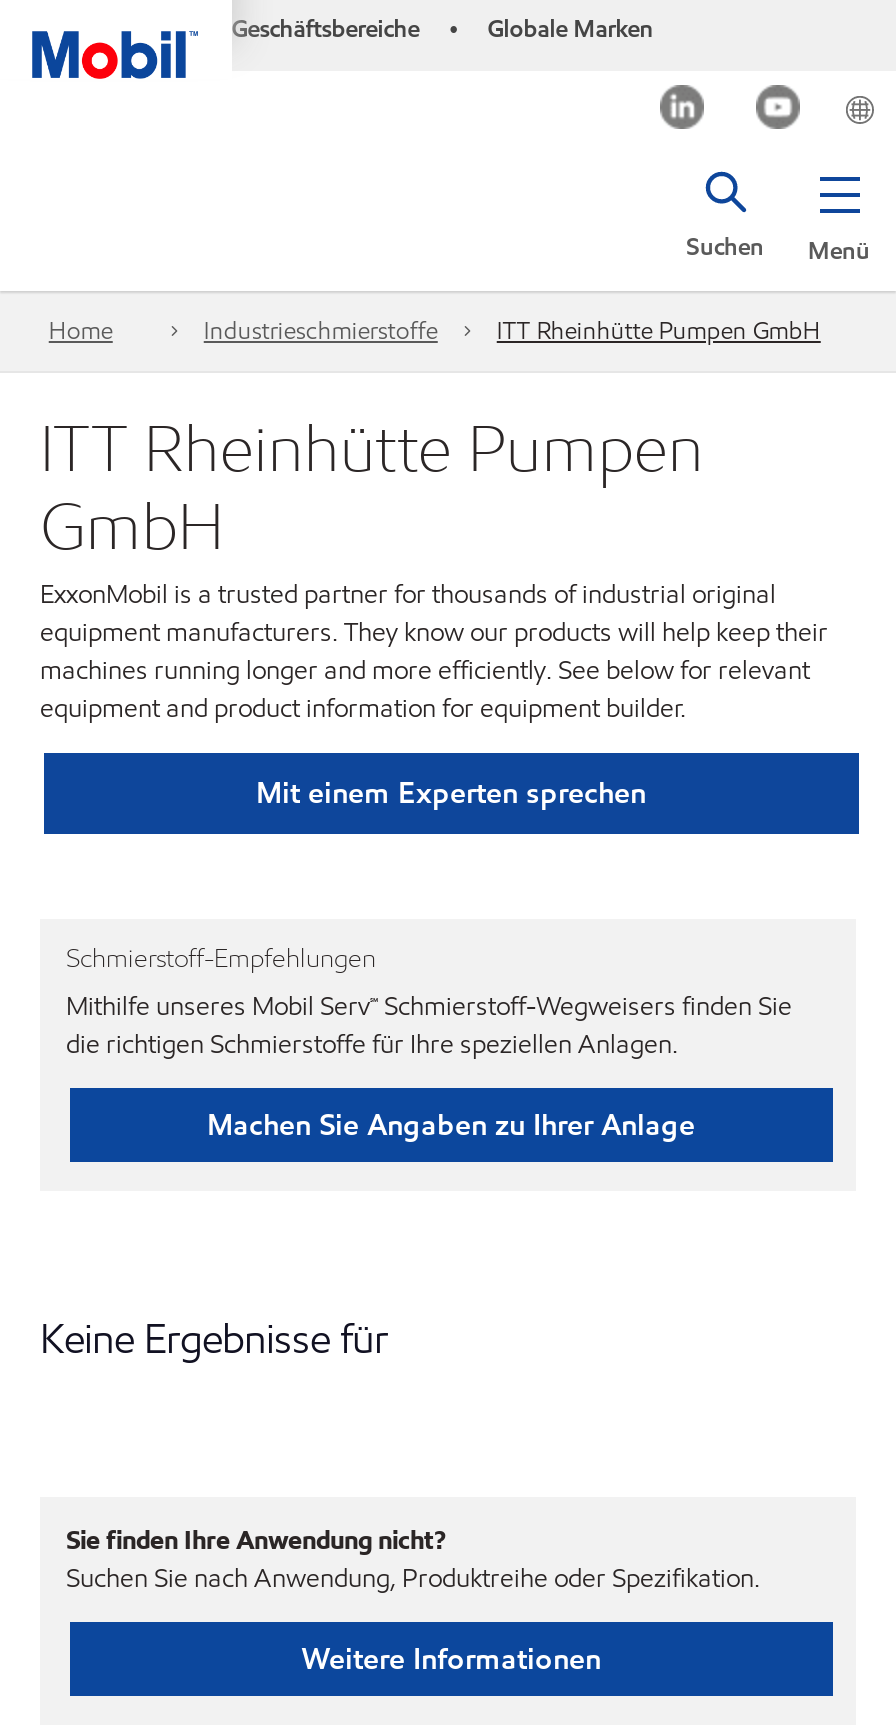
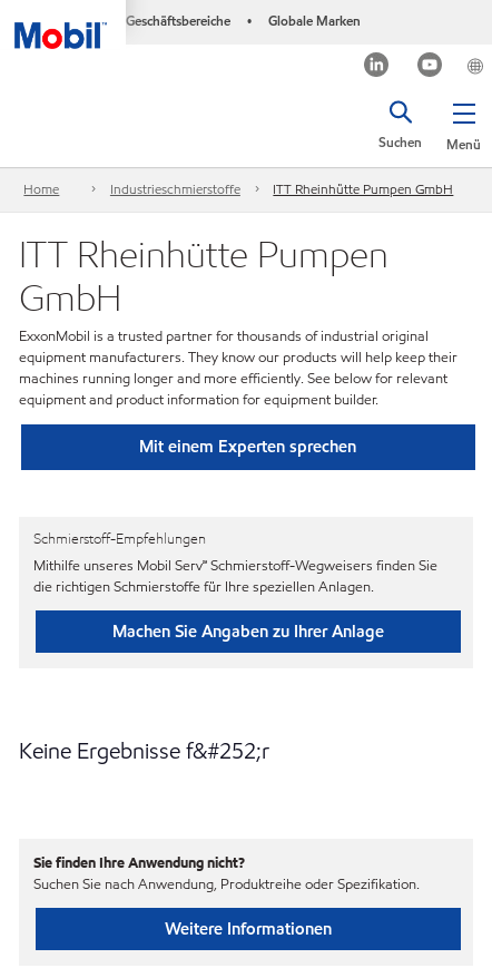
- Keine Ergebnisse für
+ Keine Ergebnisse f&#252;r
